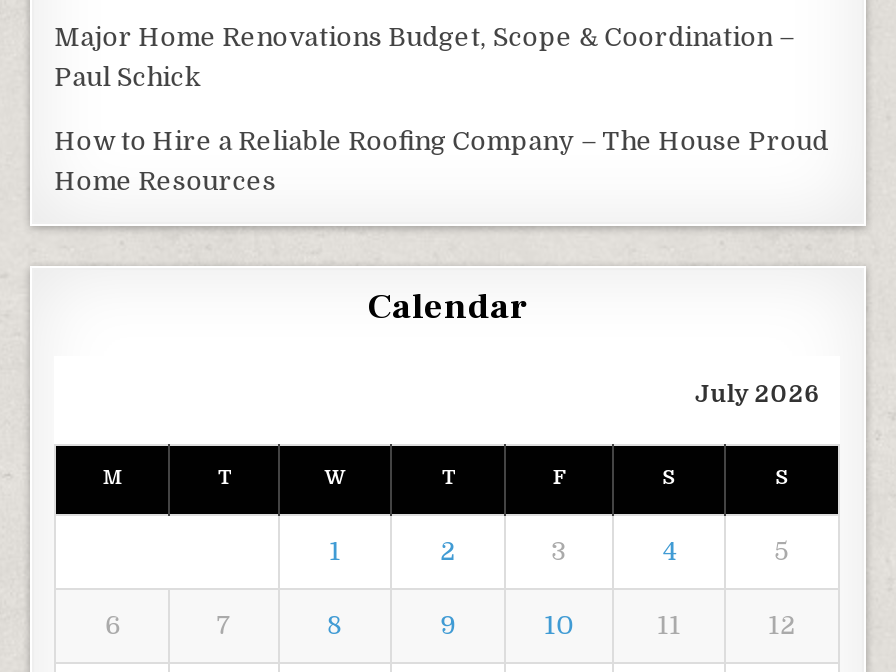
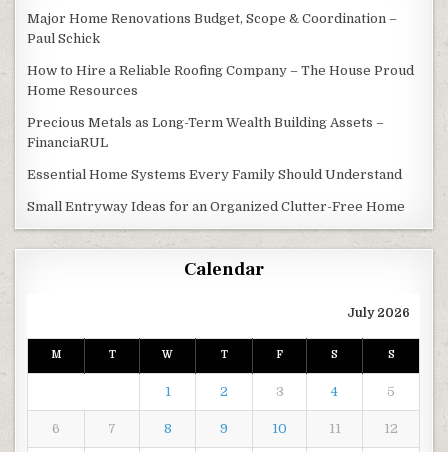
+ Precious Metals as Long-Term Wealth Building Assets –
+ FinanciaRUL
+ Essential Home Systems Every Family Should Understand
+ Small Entryway Ideas for an Organized Clutter-Free Home
